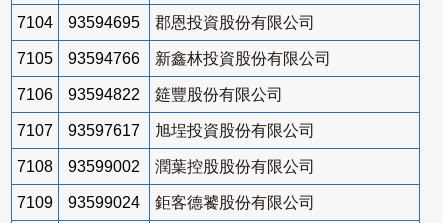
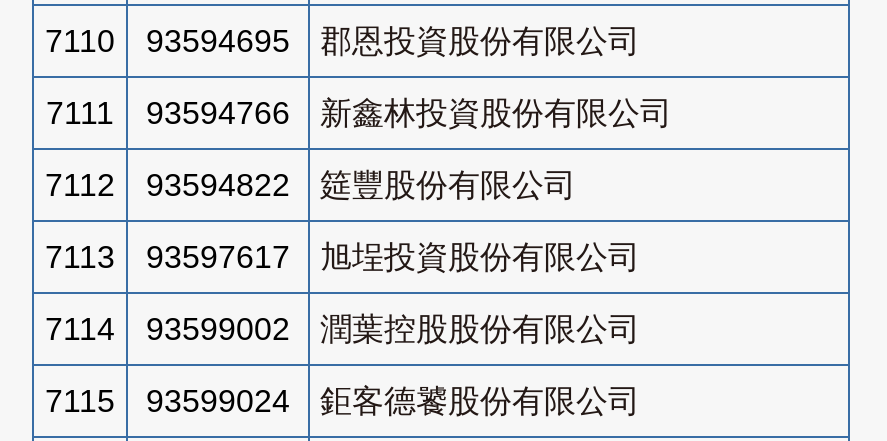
- 7104 93594695 郡恩投資股份有限公司
+ 7110 93594695 郡恩投資股份有限公司

- 7105 93594766 新鑫林投資股份有限公司
+ 7111 93594766 新鑫林投資股份有限公司

- 7106 93594822 筵豐股份有限公司
+ 7112 93594822 筵豐股份有限公司

- 7107 93597617 旭埕投資股份有限公司
+ 7113 93597617 旭埕投資股份有限公司

- 7108 93599002 潤葉控股股份有限公司
+ 7114 93599002 潤葉控股股份有限公司

- 7109 93599024 鉅客德饕股份有限公司
+ 7115 93599024 鉅客德饕股份有限公司
